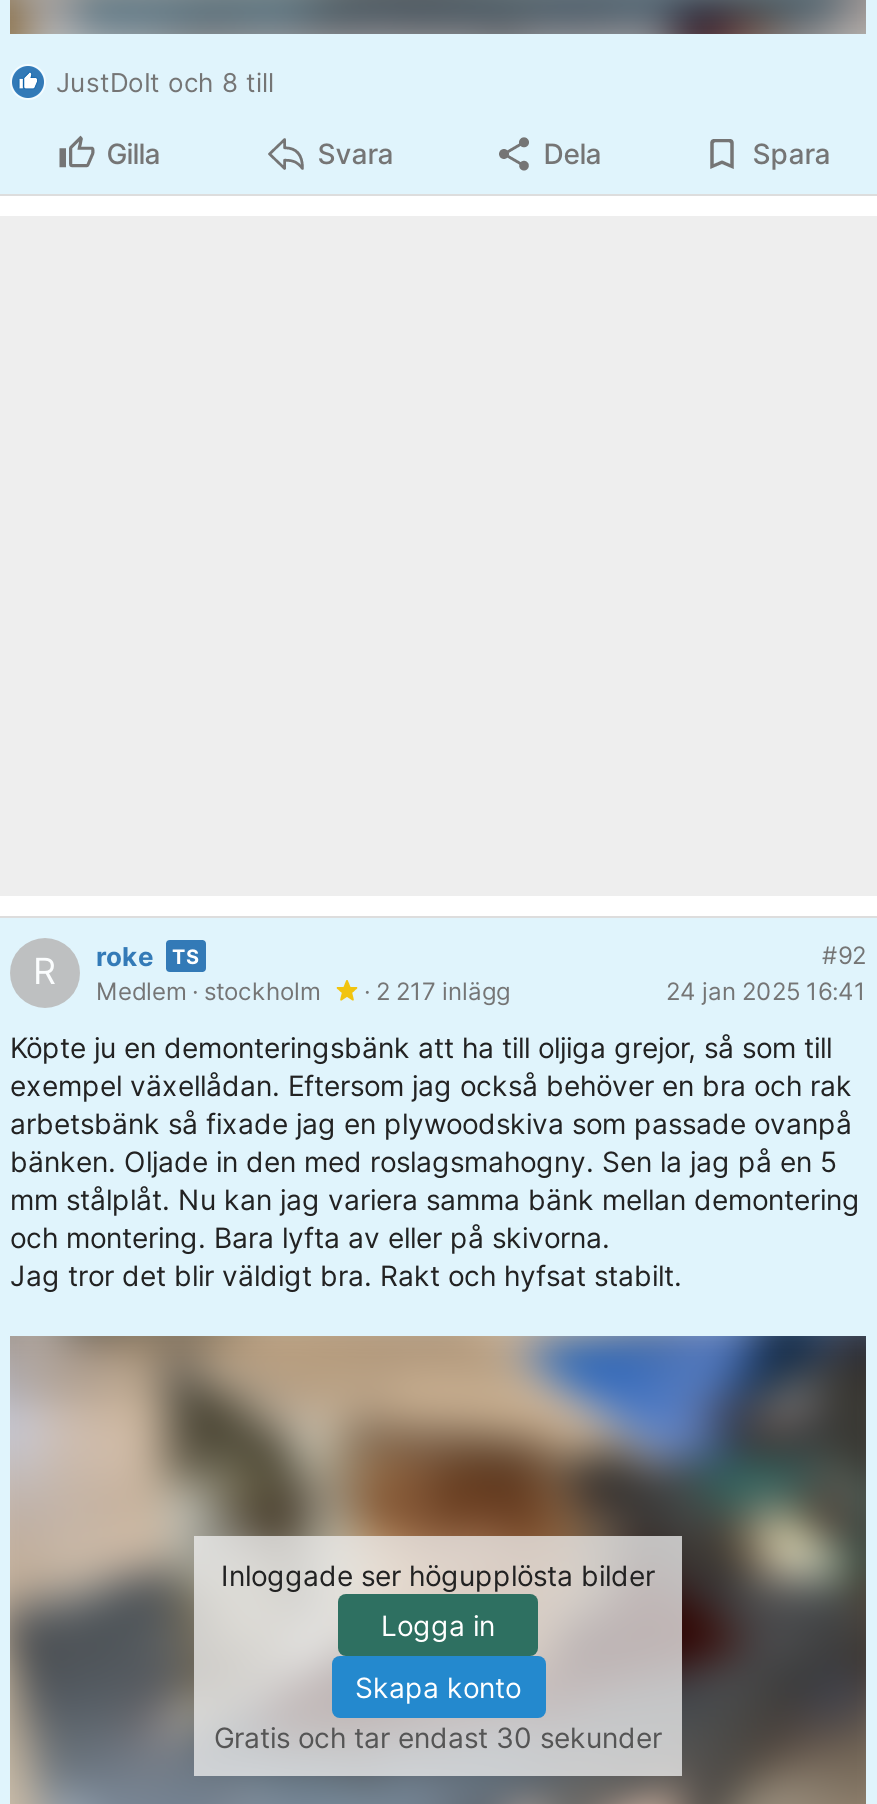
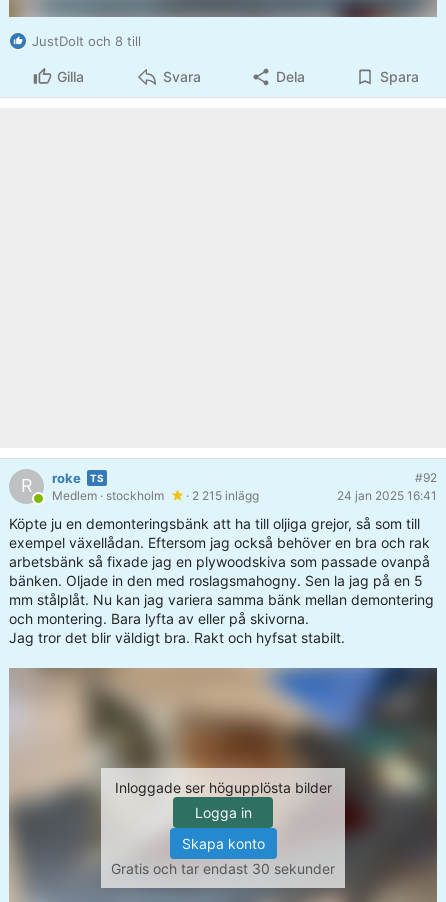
- R Medlem · stockholm roke · 2 217 inlägg
+ R Medlem · stockholm roke · 2 215 inlägg
